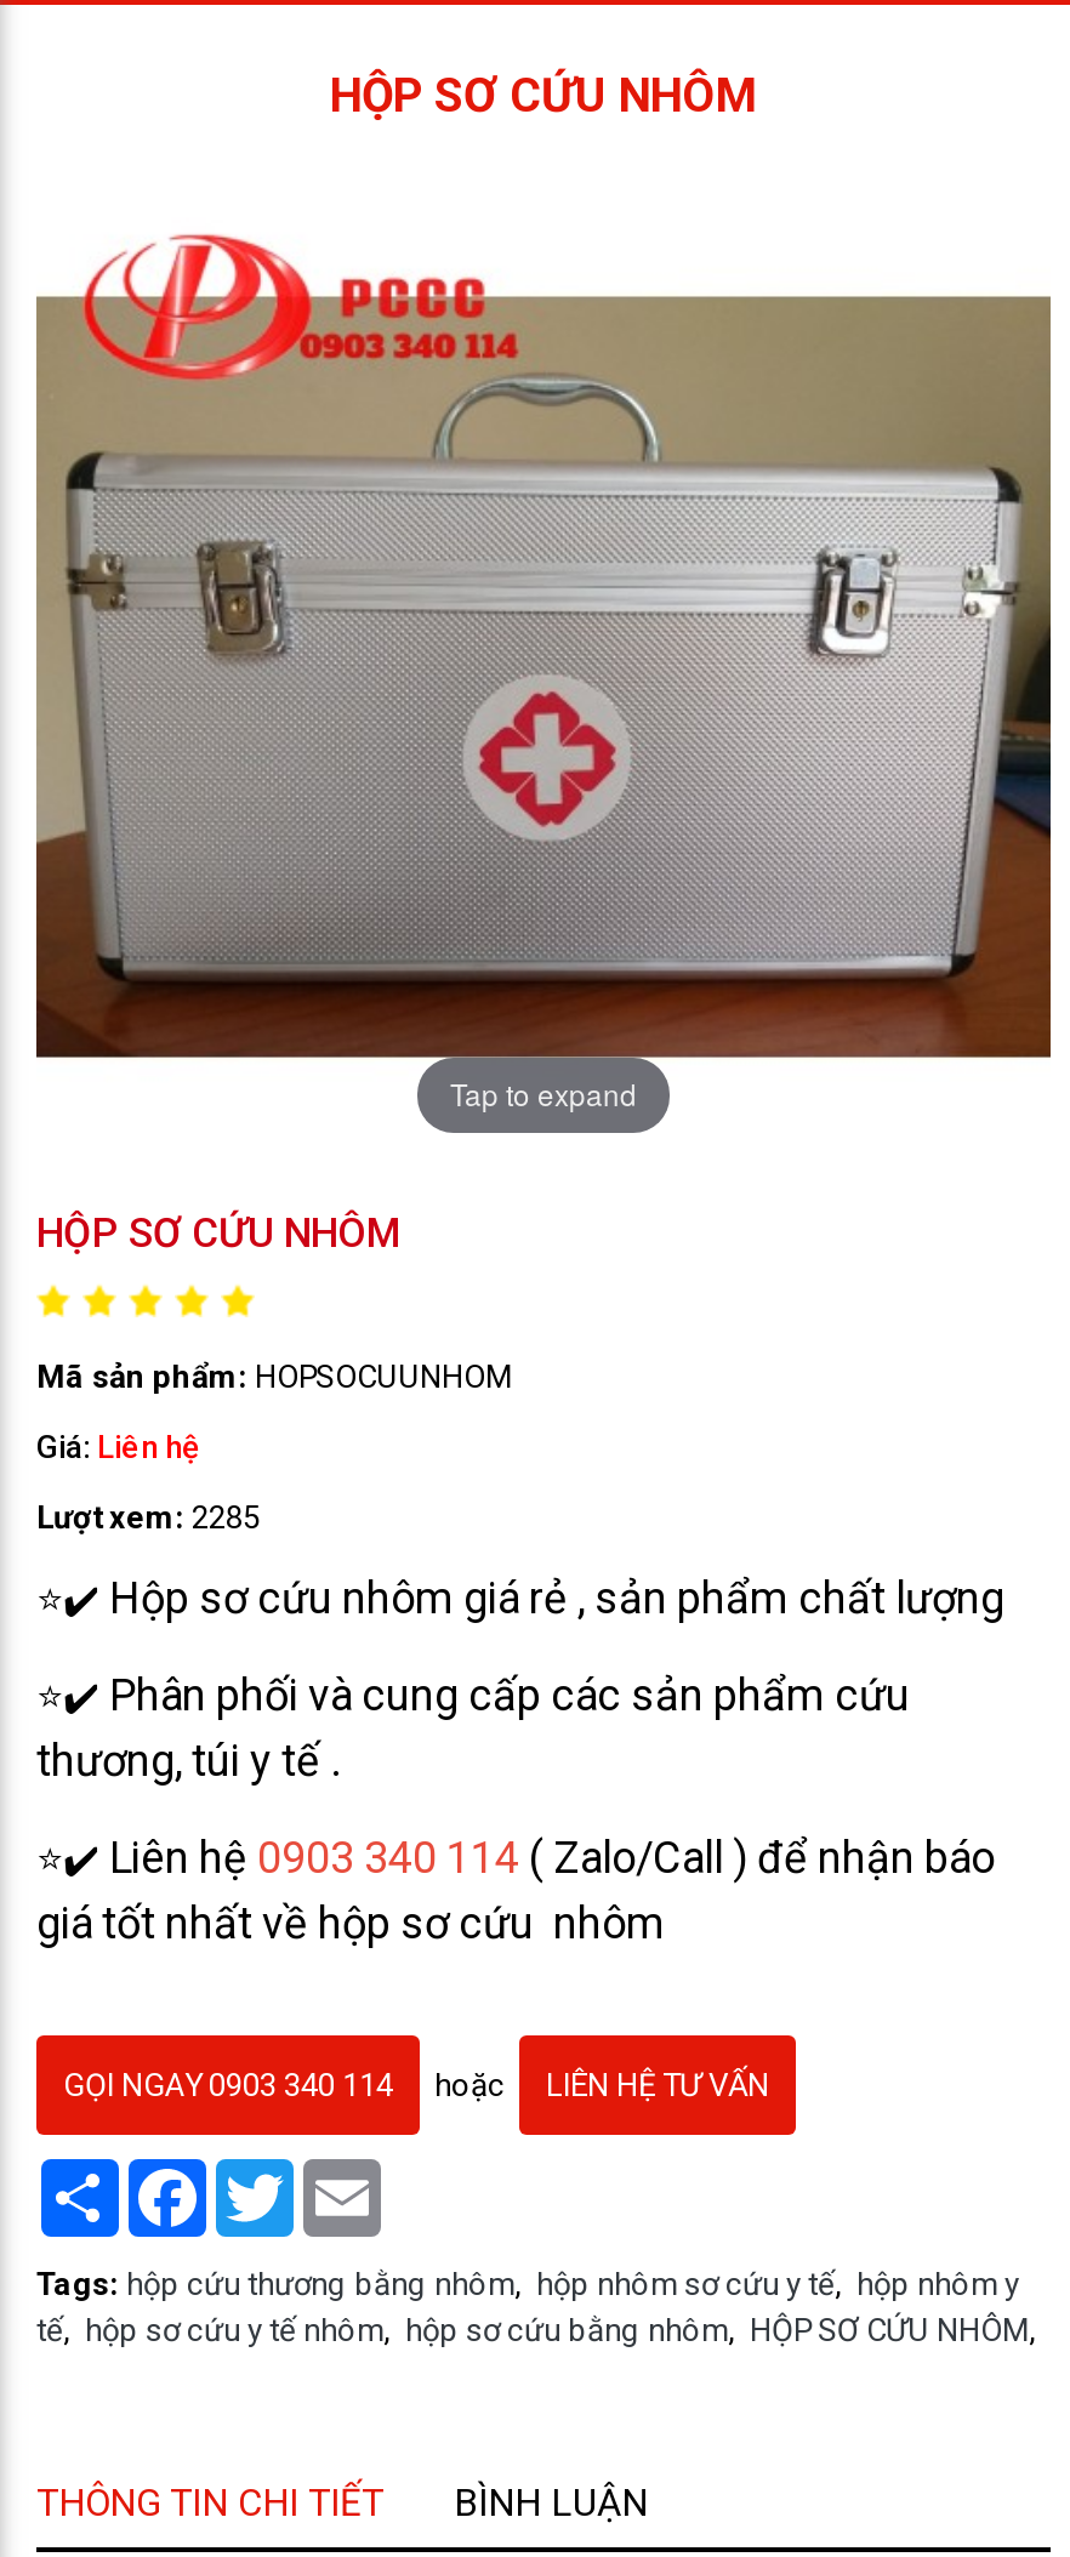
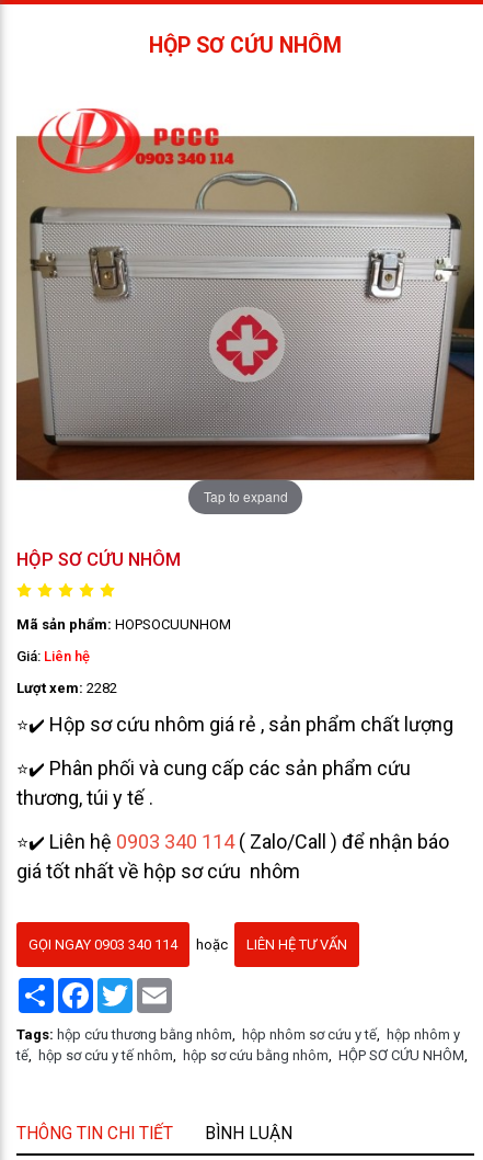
- Lượt xem: 2285
+ Lượt xem: 2282
